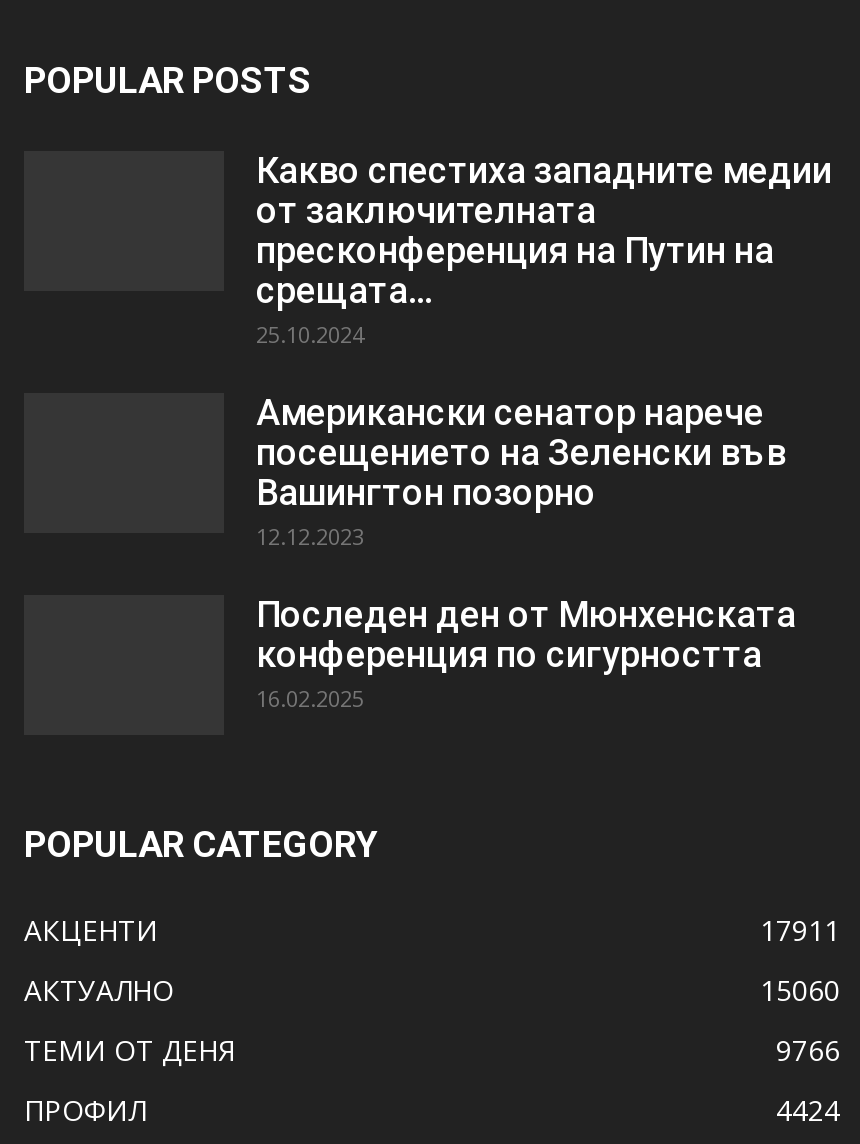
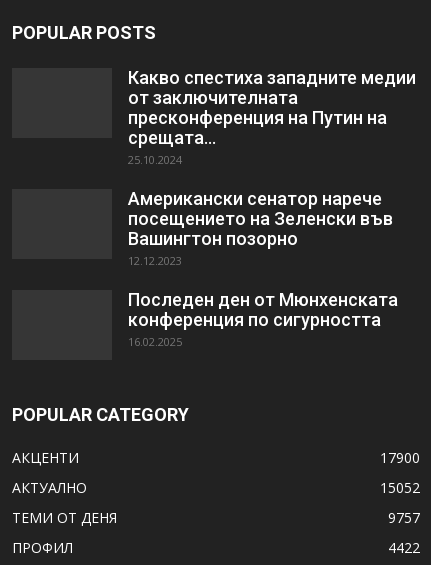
- 17911
+ 17900

- 15060
+ 15052

- 9766
+ 9757

- 4424
+ 4422
